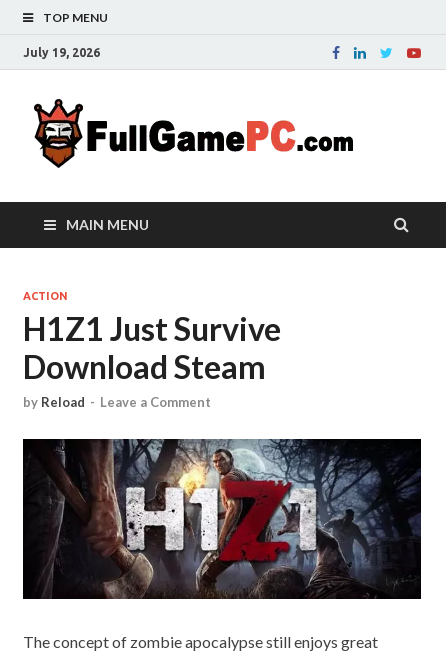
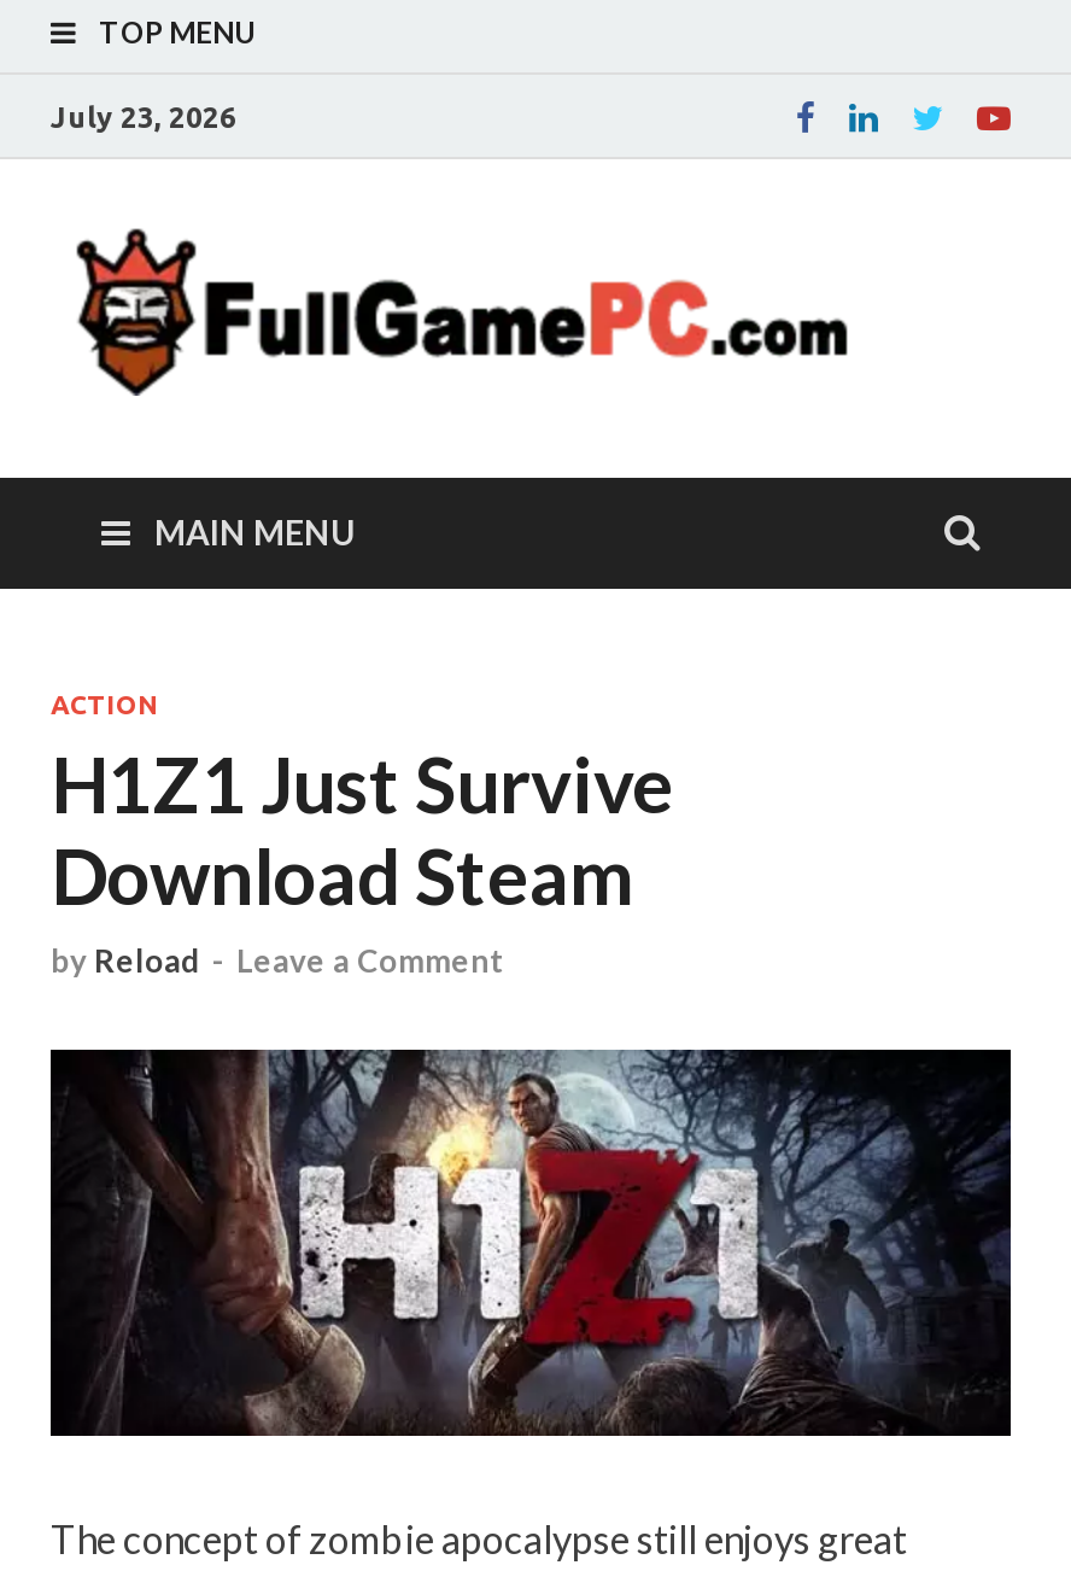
- July 19, 2026
+ July 23, 2026
